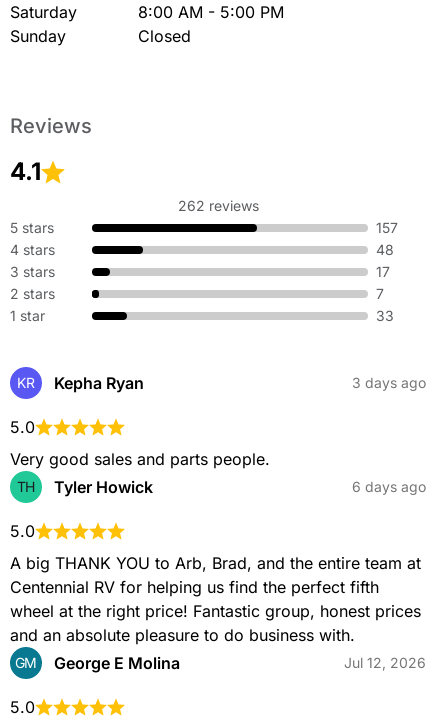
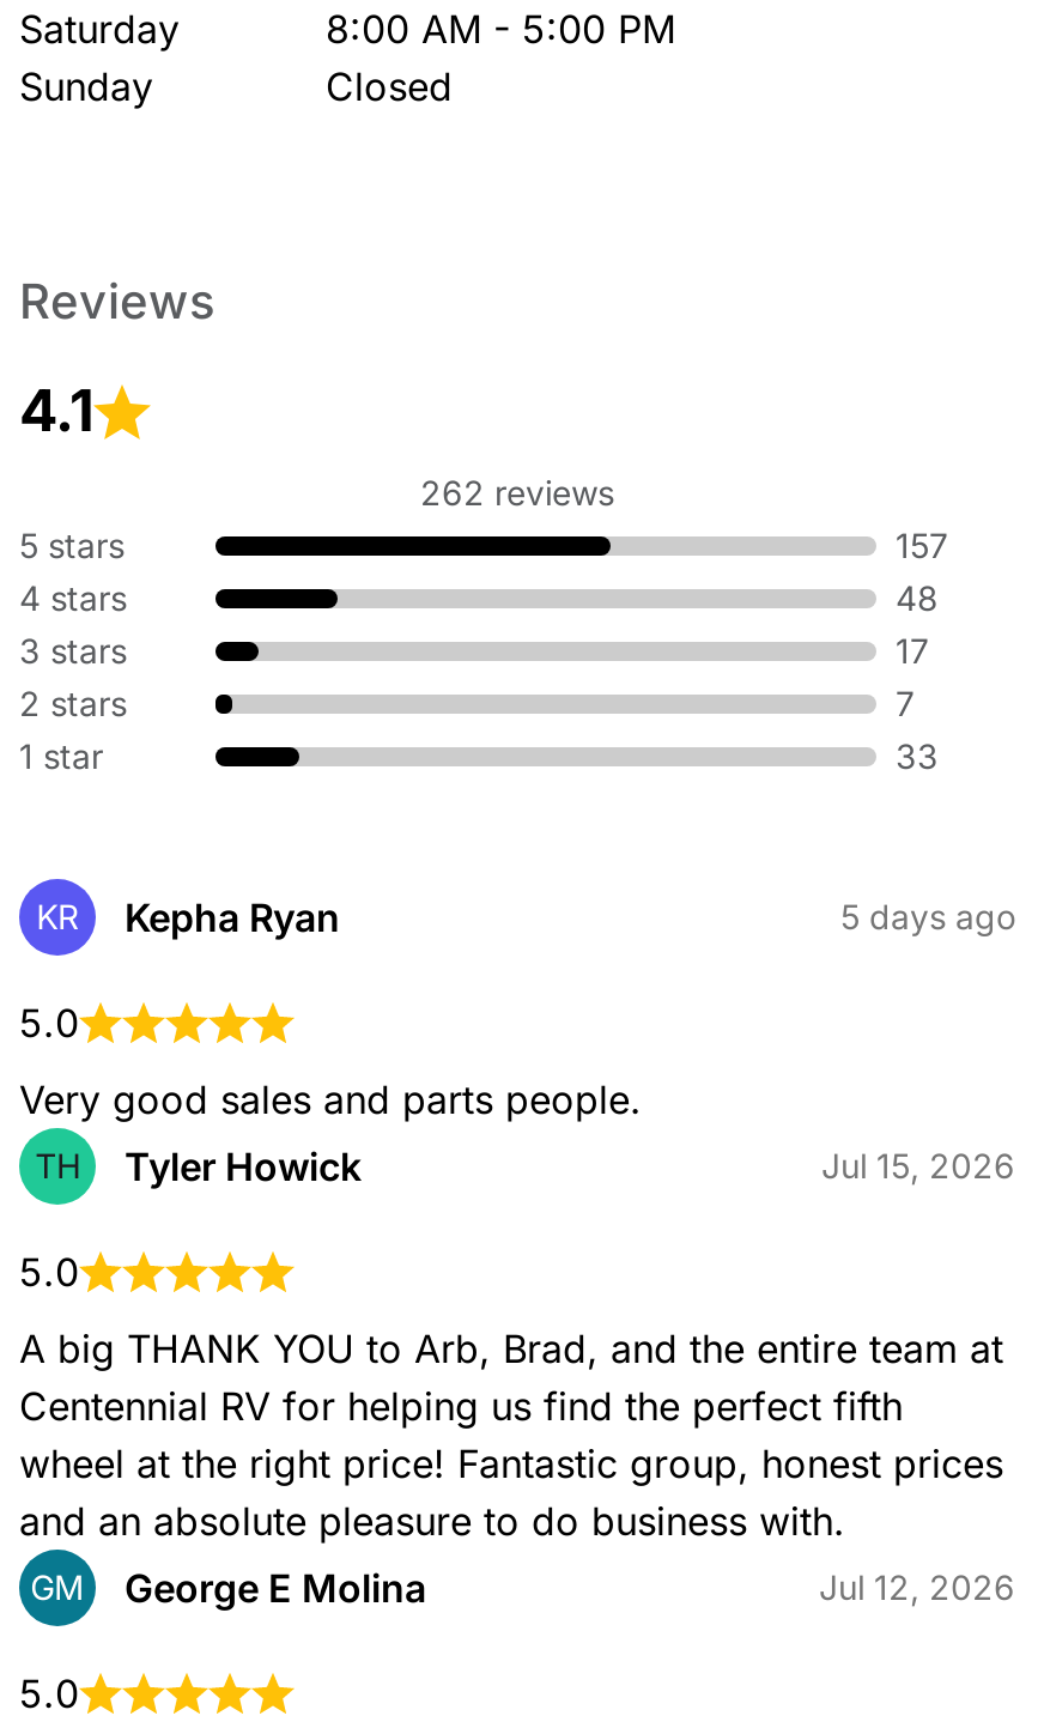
- 3 days ago
+ 5 days ago

- 6 days ago
+ Jul 15, 2026
